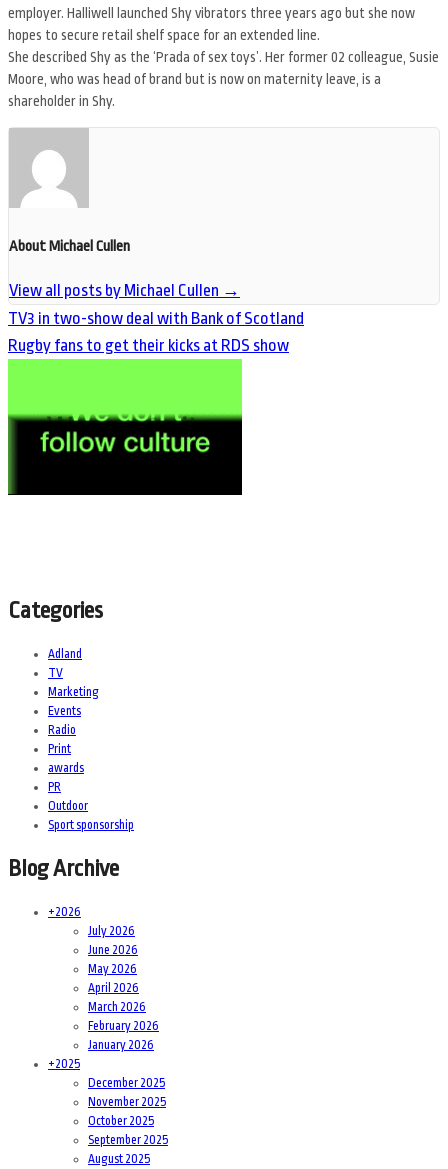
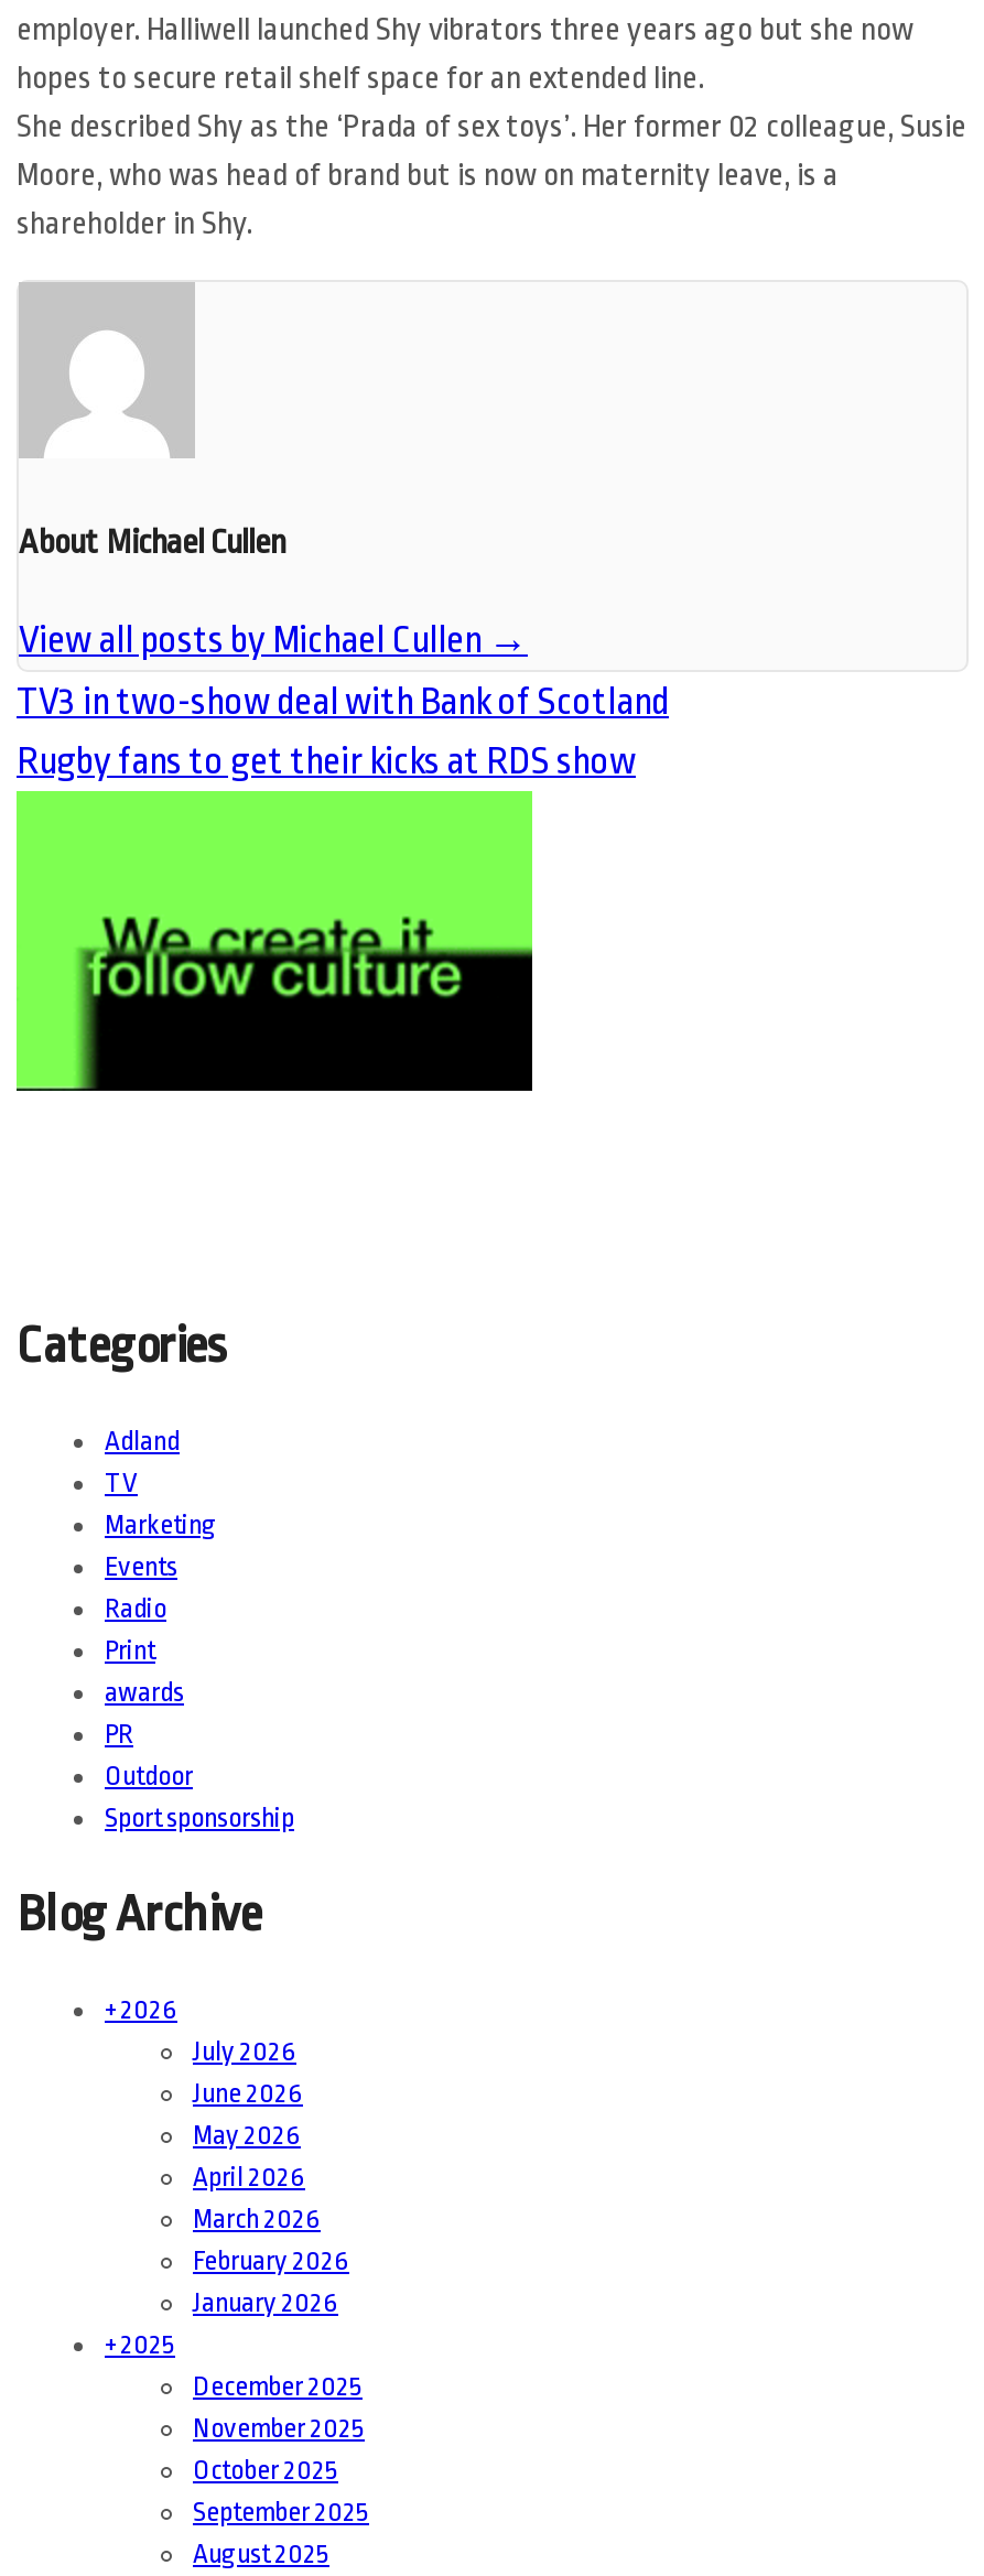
- [image]
+ [image]
